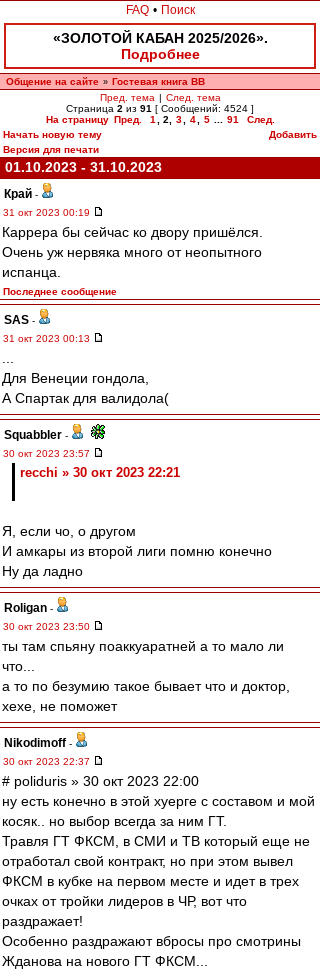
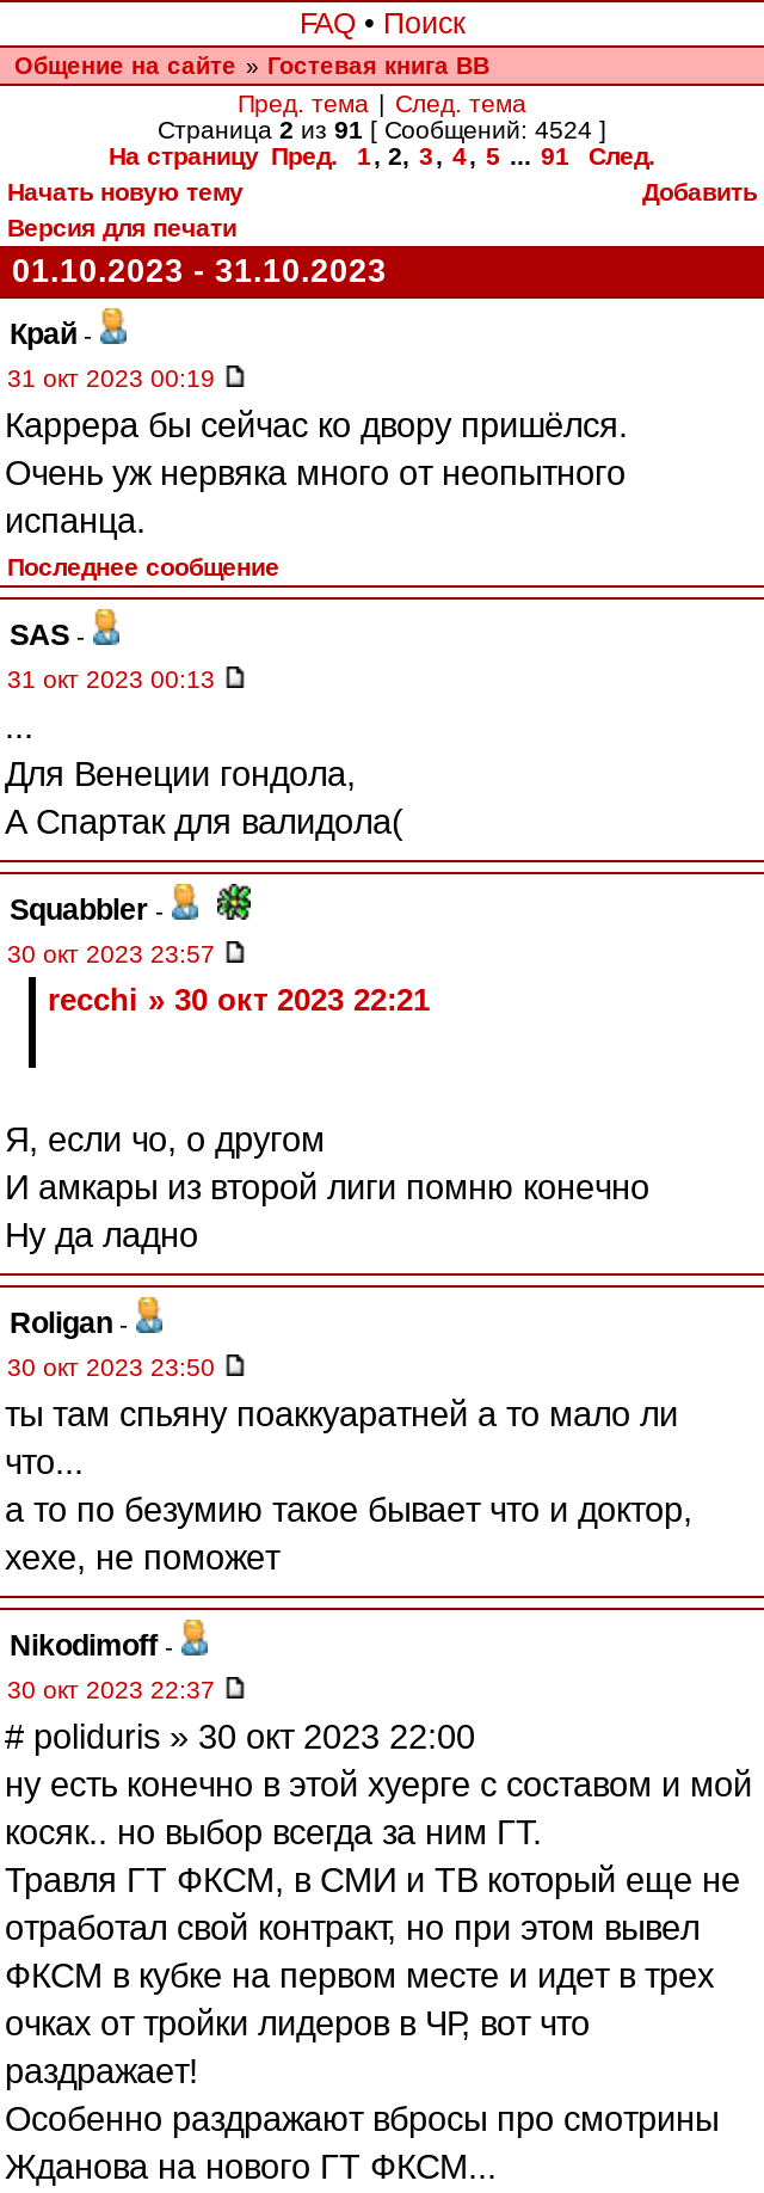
- «ЗОЛОТОЙ КАБАН 2025/2026».
- Подробнее
